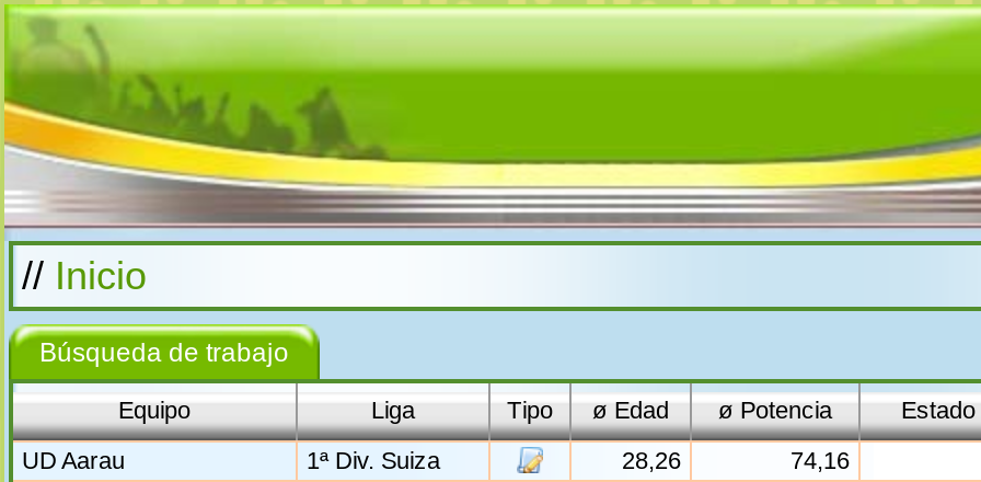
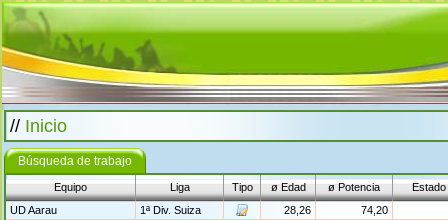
- 74,16
+ 74,20
